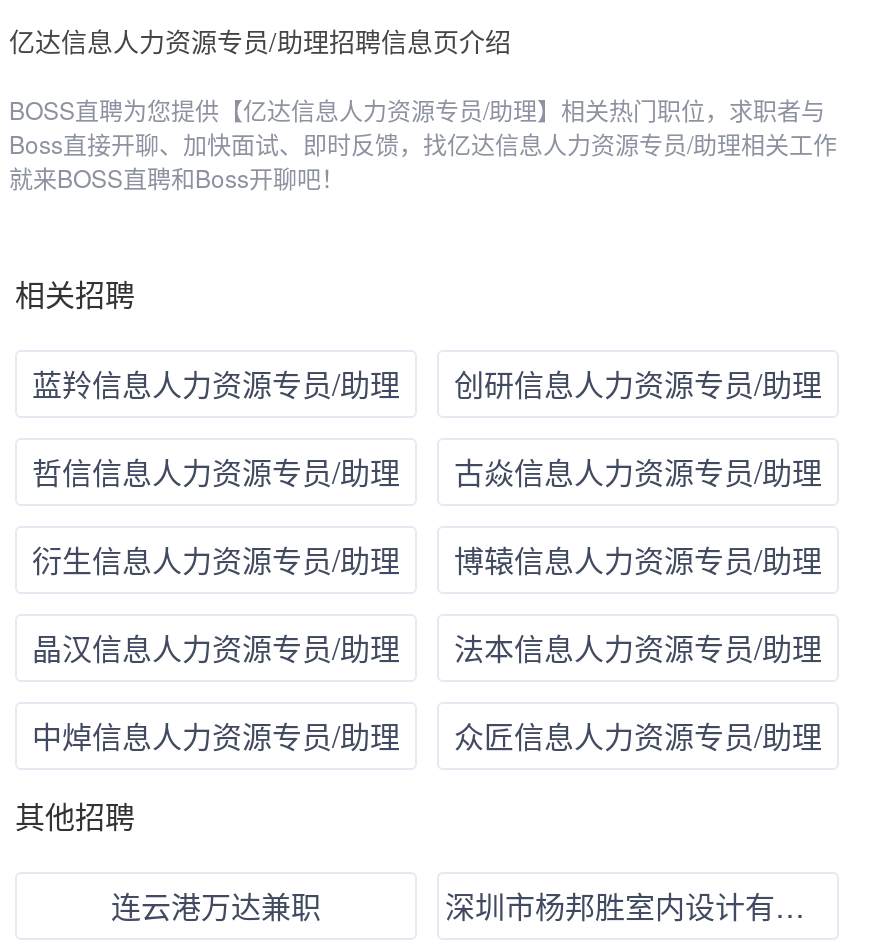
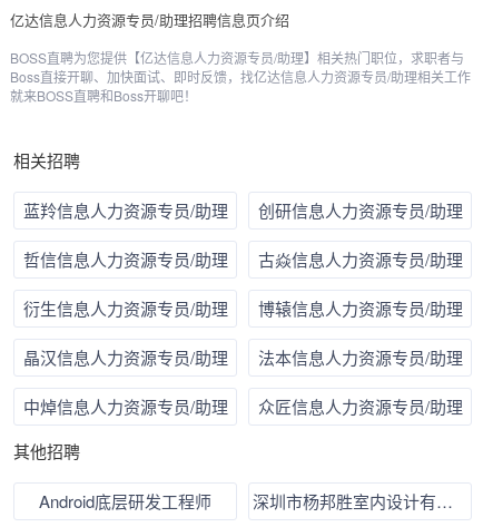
- 连云港万达兼职
+ Android底层研发工程师
